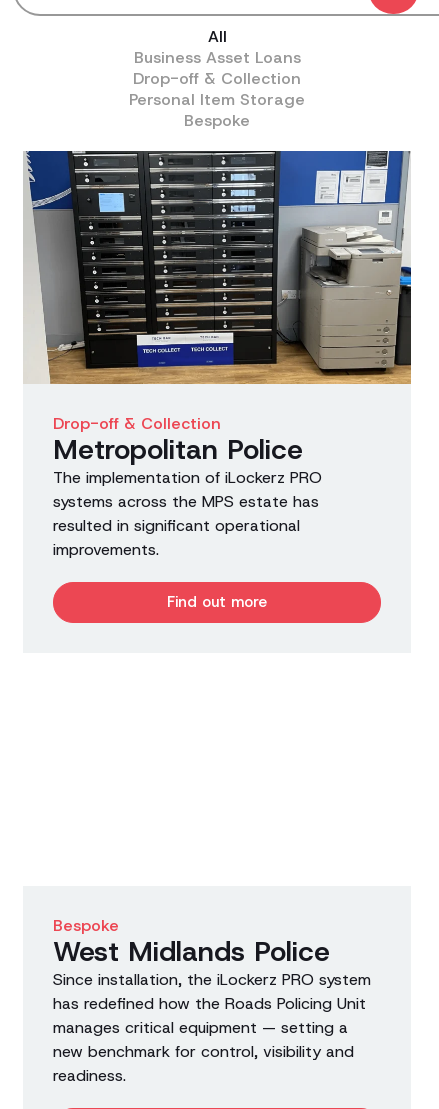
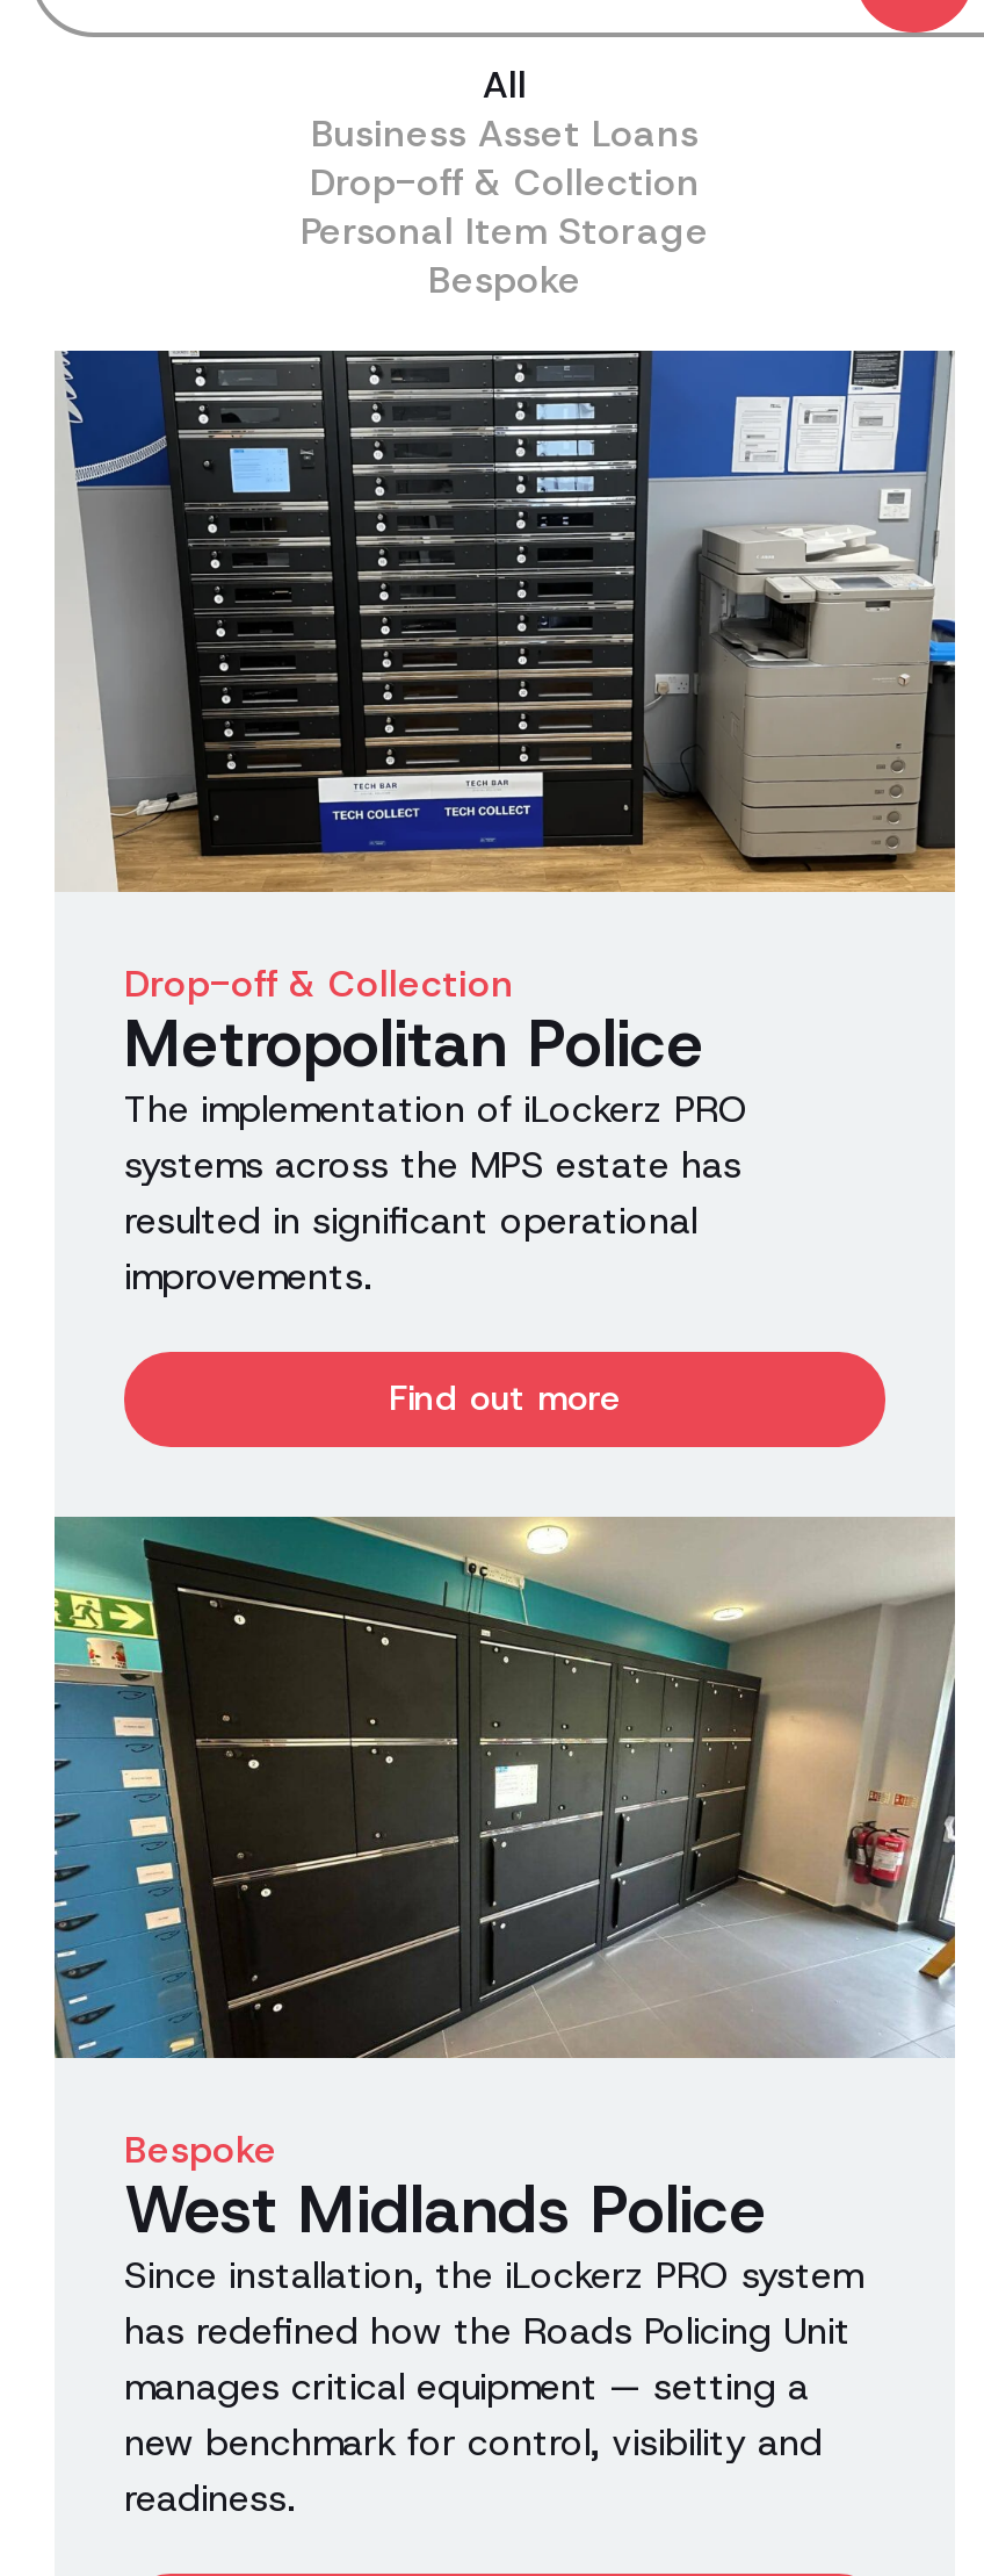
+ [image]
